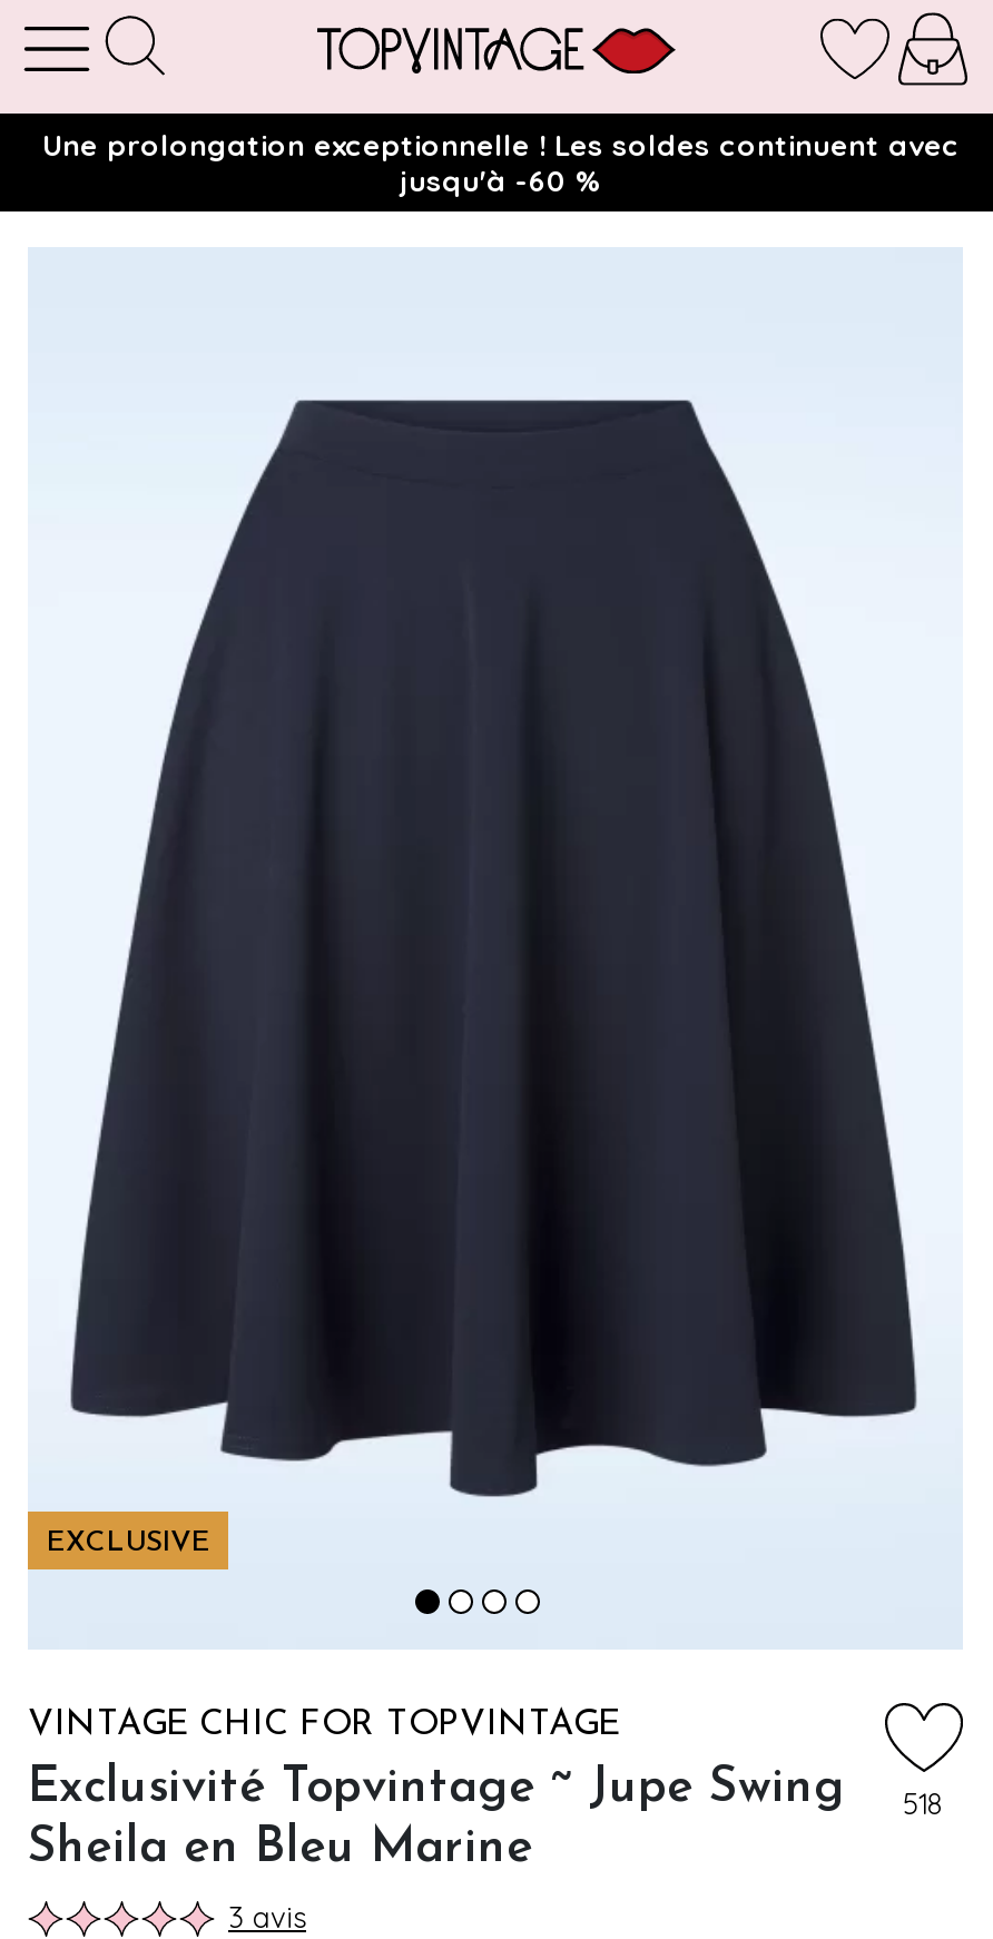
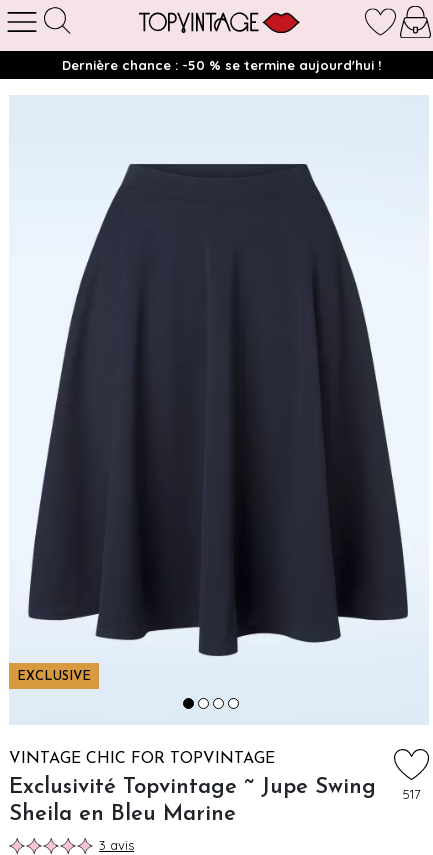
- Une prolongation exceptionnelle ! Les soldes continuent avec
- jusqu'à -60 %
+ Dernière chance : -50 % se termine aujourd'hui !

- Exclusivité Topvintage ~ Jupe Swing 518
+ Exclusivité Topvintage ~ Jupe Swing 517
